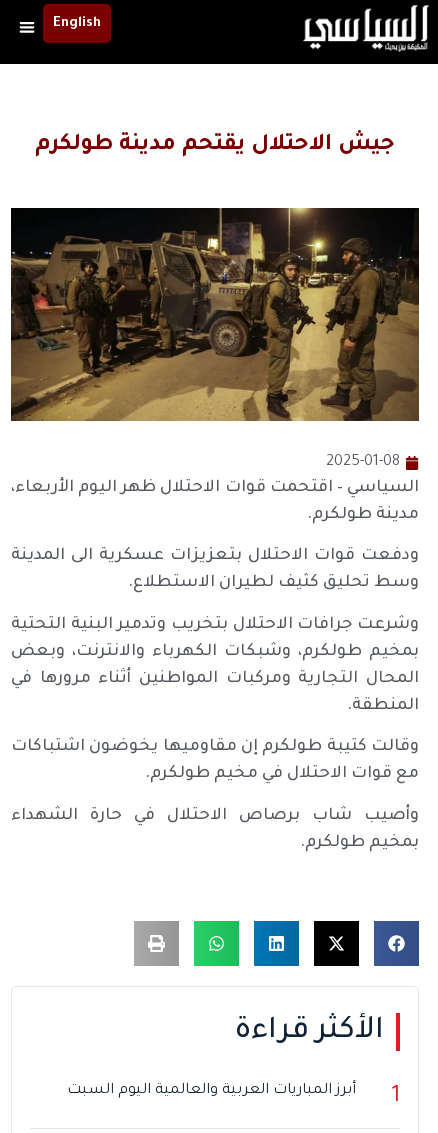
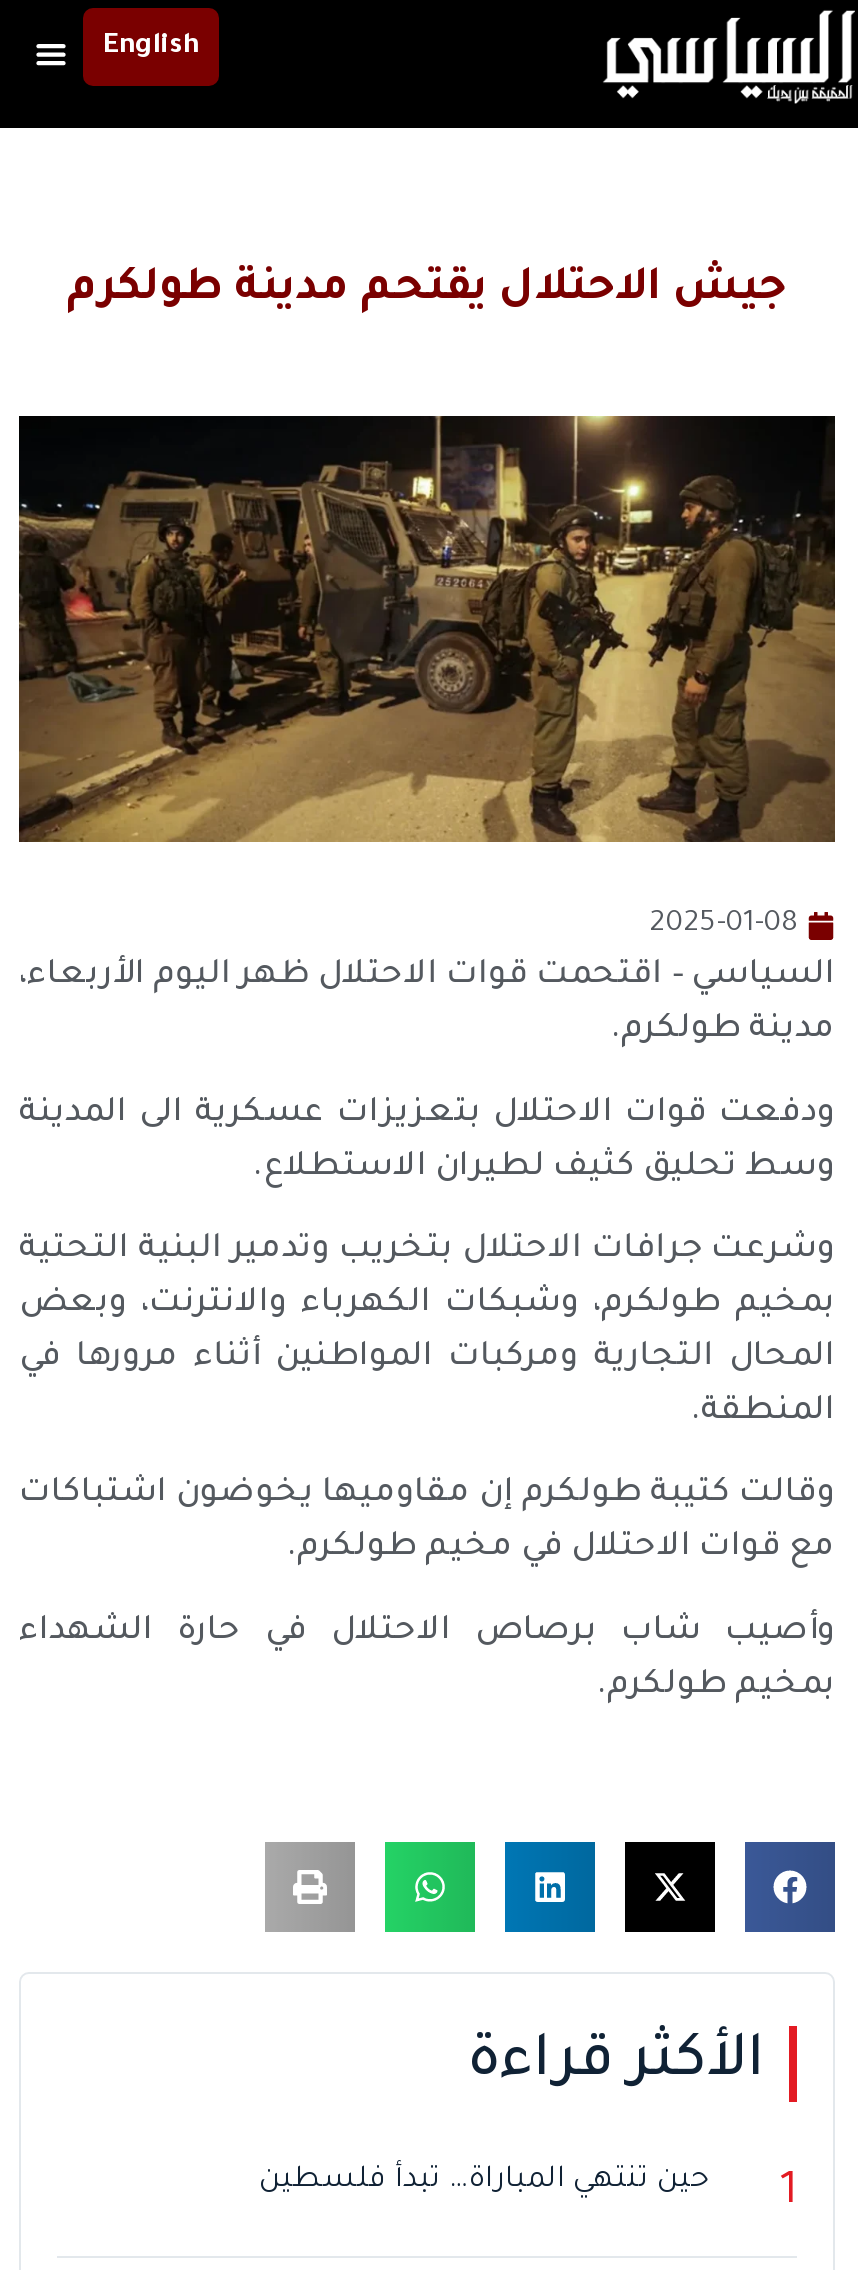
- أبرز المباريات العربية والعالمية اليوم السبت
+ حين تنتهي المباراة… تبدأ فلسطين
